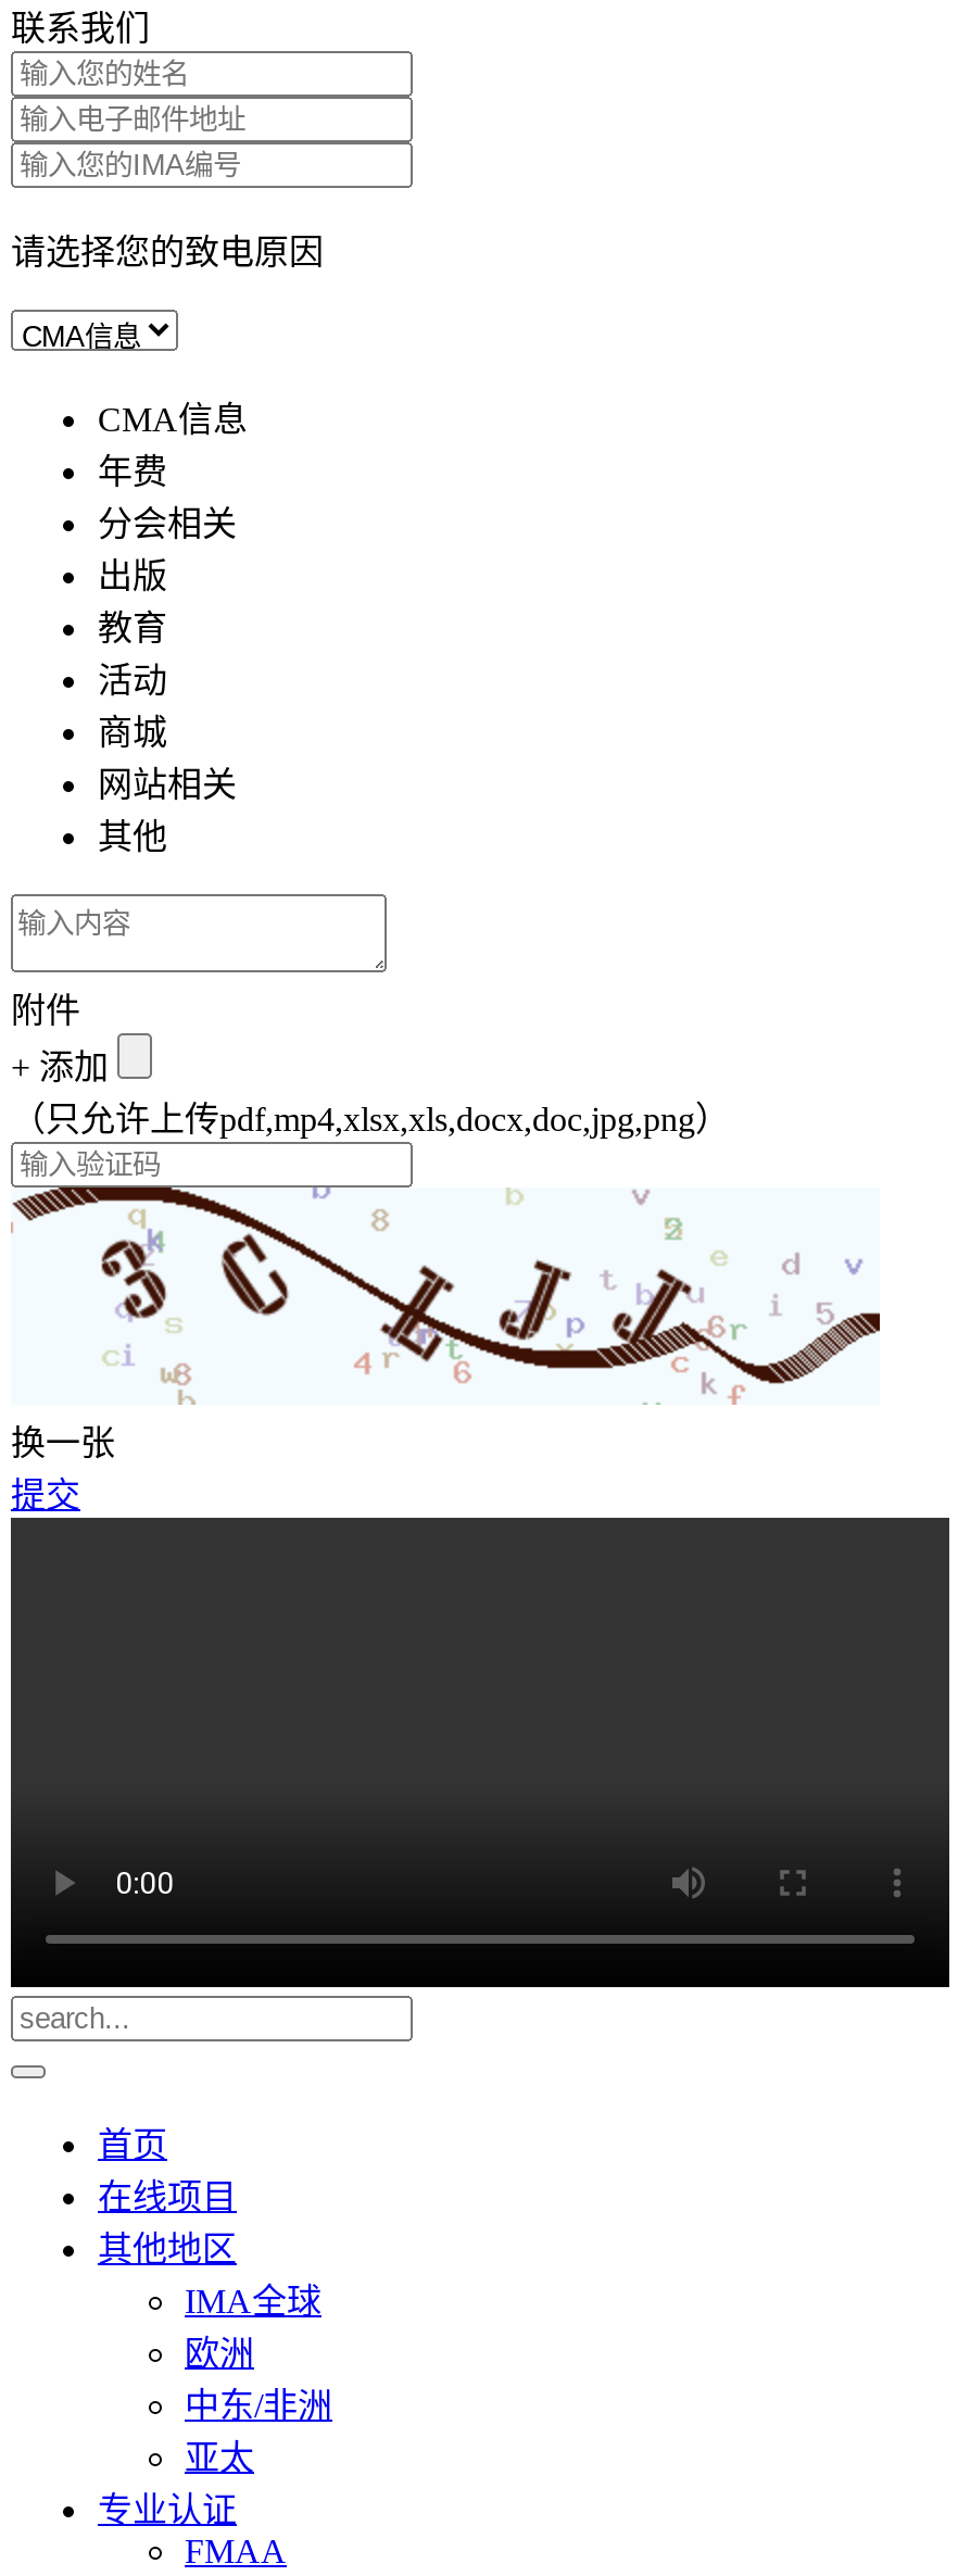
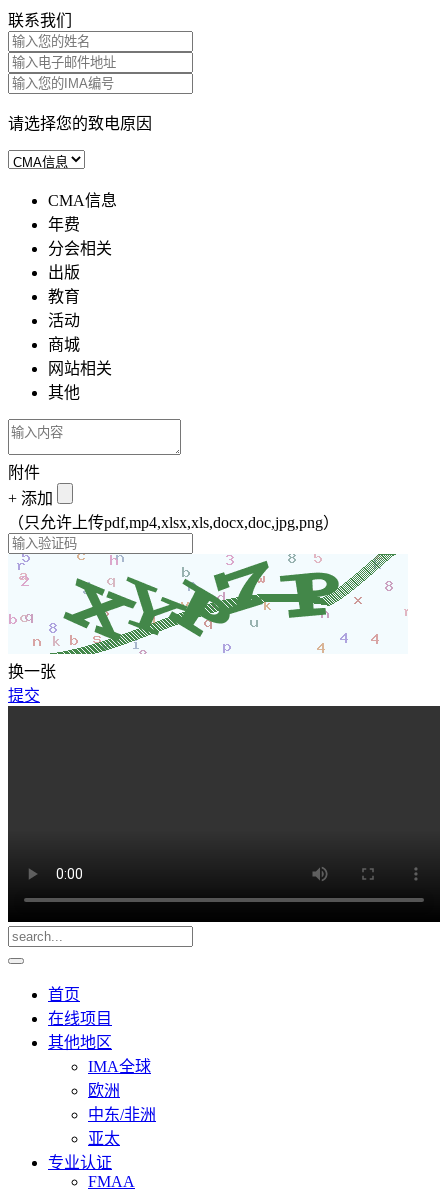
- [image]
+ [image]
